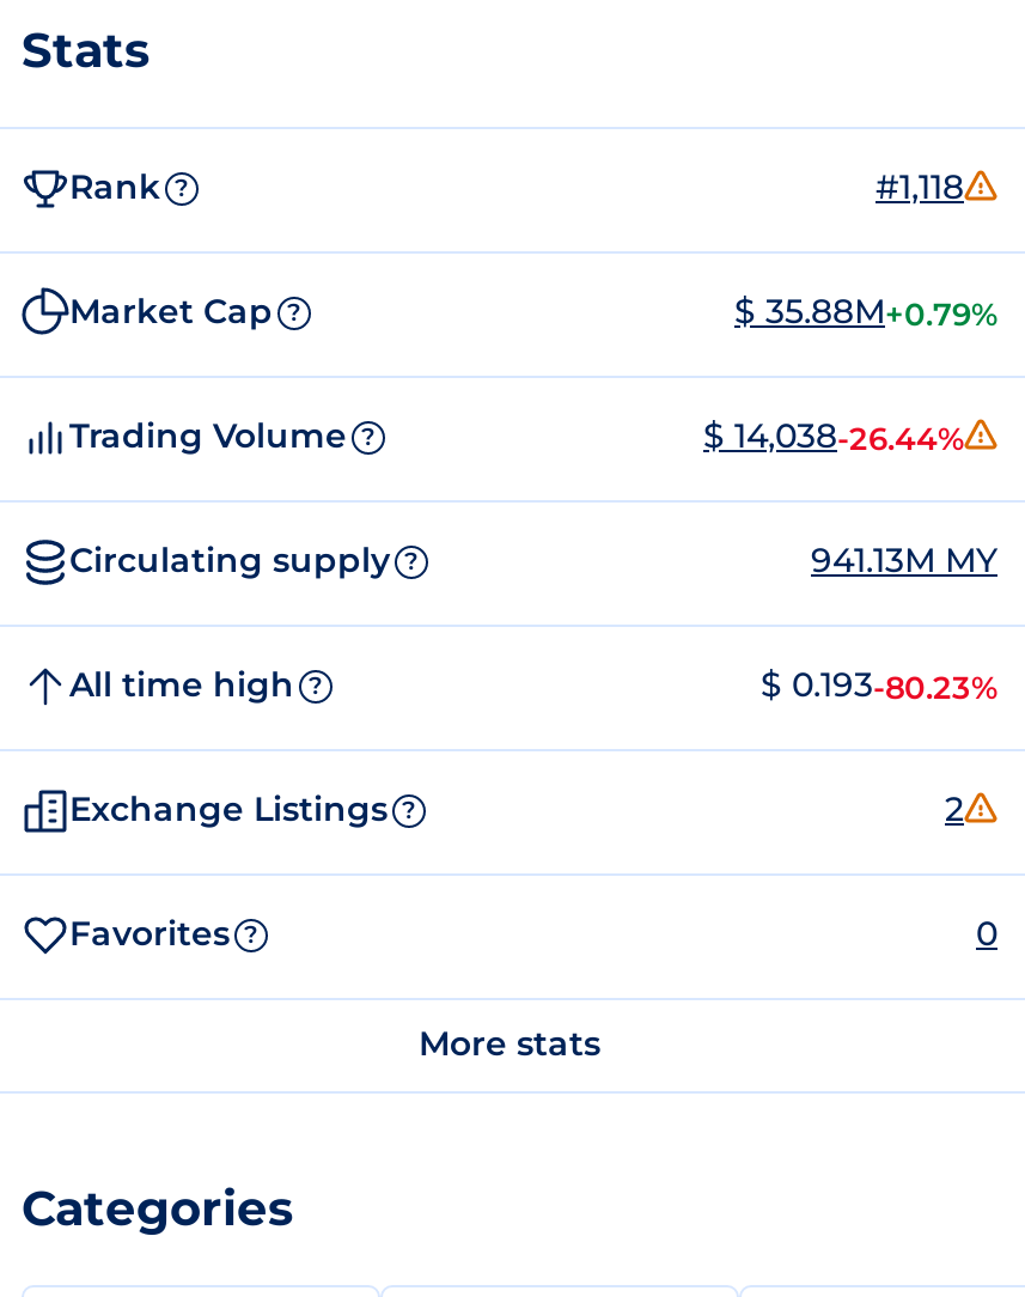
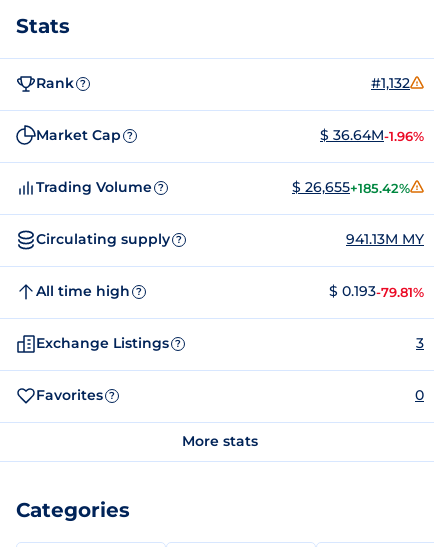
- #1,118
+ #1,132

- $ 35.88M+0.79%
+ $ 36.64M-1.96%

- $ 14,038-26.44%
+ $ 26,655+185.42%

- $ 0.193-80.23%
+ $ 0.193-79.81%

- 2
+ 3
